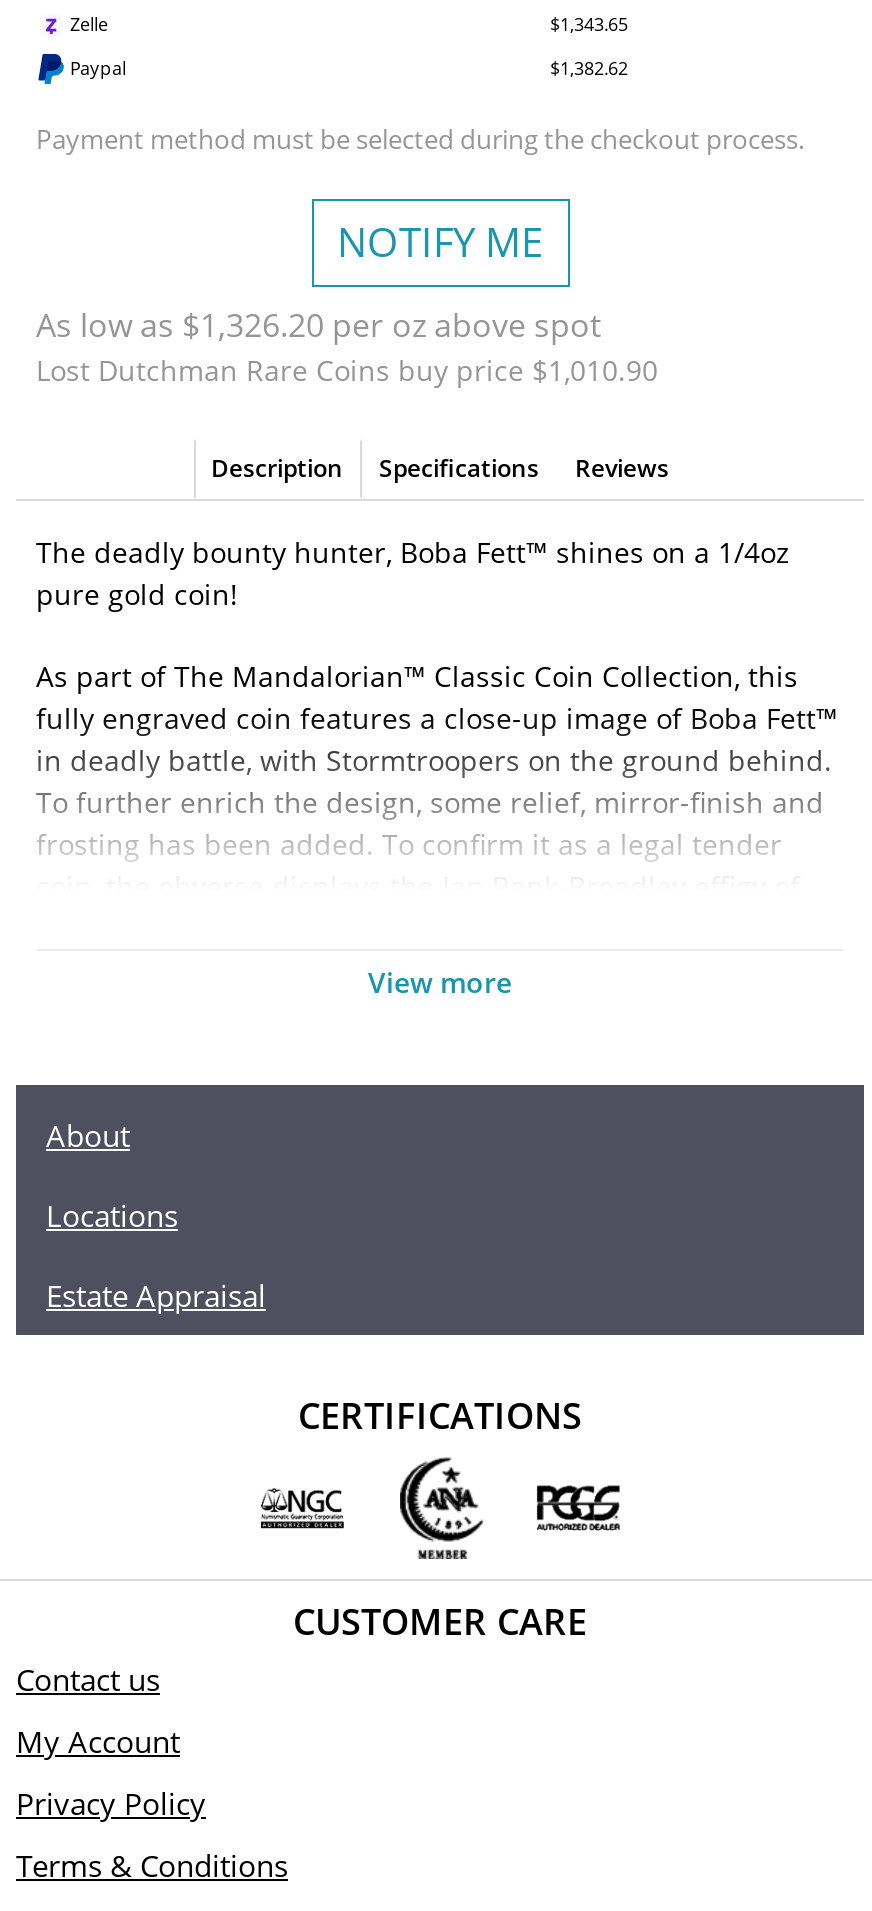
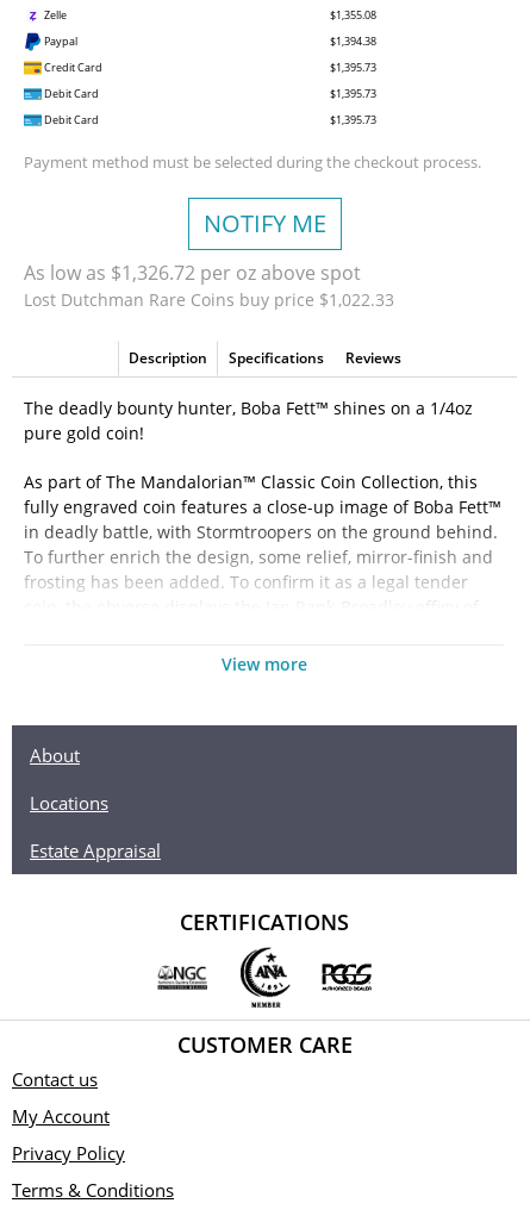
- $1,343.65
+ $1,355.08

- $1,382.62
+ $1,394.38
+ Credit Card
+ $1,395.73
+ Debit Card
+ $1,395.73
+ Debit Card
+ $1,395.73

- As low as $1,326.20 per oz above spot
+ As low as $1,326.72 per oz above spot

- Lost Dutchman Rare Coins buy price $1,010.90
+ Lost Dutchman Rare Coins buy price $1,022.33
